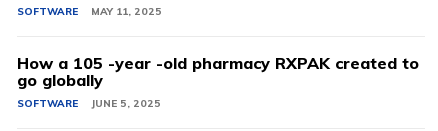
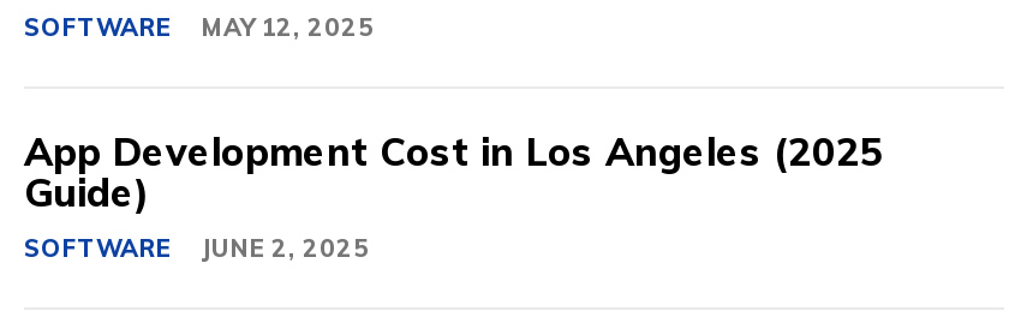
- SOFTWARE MAY 11, 2025
+ SOFTWARE MAY 12, 2025

- How a 105 -year -old pharmacy RXPAK created to
- go globally
+ App Development Cost in Los Angeles (2025
+ Guide)

- SOFTWARE JUNE 5, 2025
+ SOFTWARE JUNE 2, 2025
